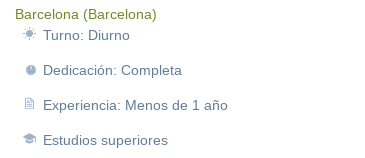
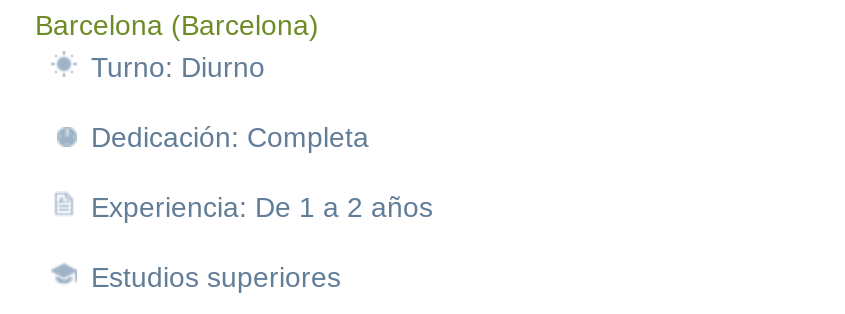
- Experiencia: Menos de 1 año
+ Experiencia: De 1 a 2 años
